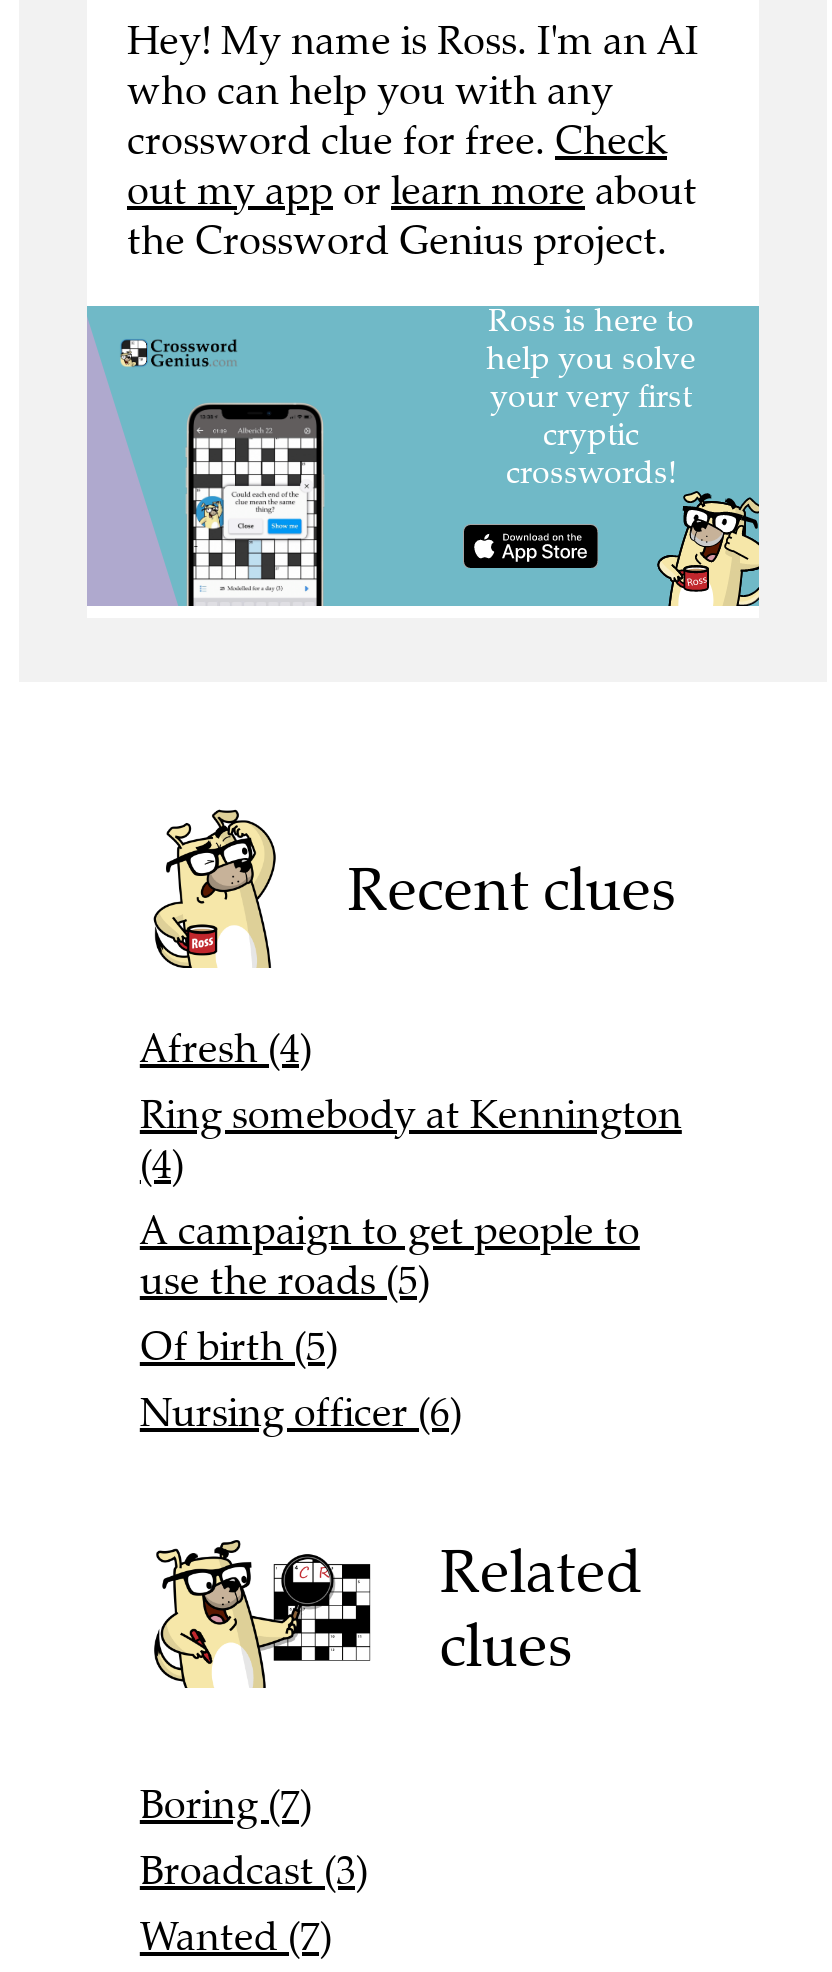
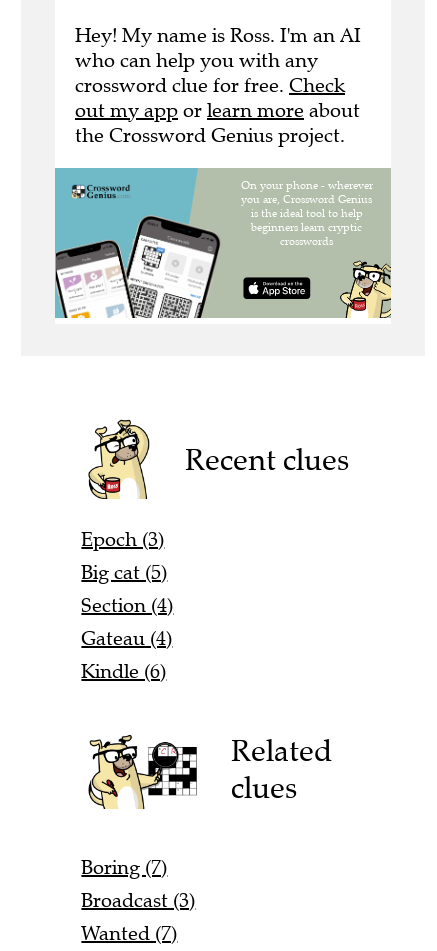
- [image]
+ [image]

- Afresh (4)
- Ring somebody at Kennington
- (4)
- A campaign to get people to
- use the roads (5)
- Of birth (5)
- Nursing officer (6)
+ Epoch (3)
+ Big cat (5)
+ Section (4)
+ Gateau (4)
+ Kindle (6)
